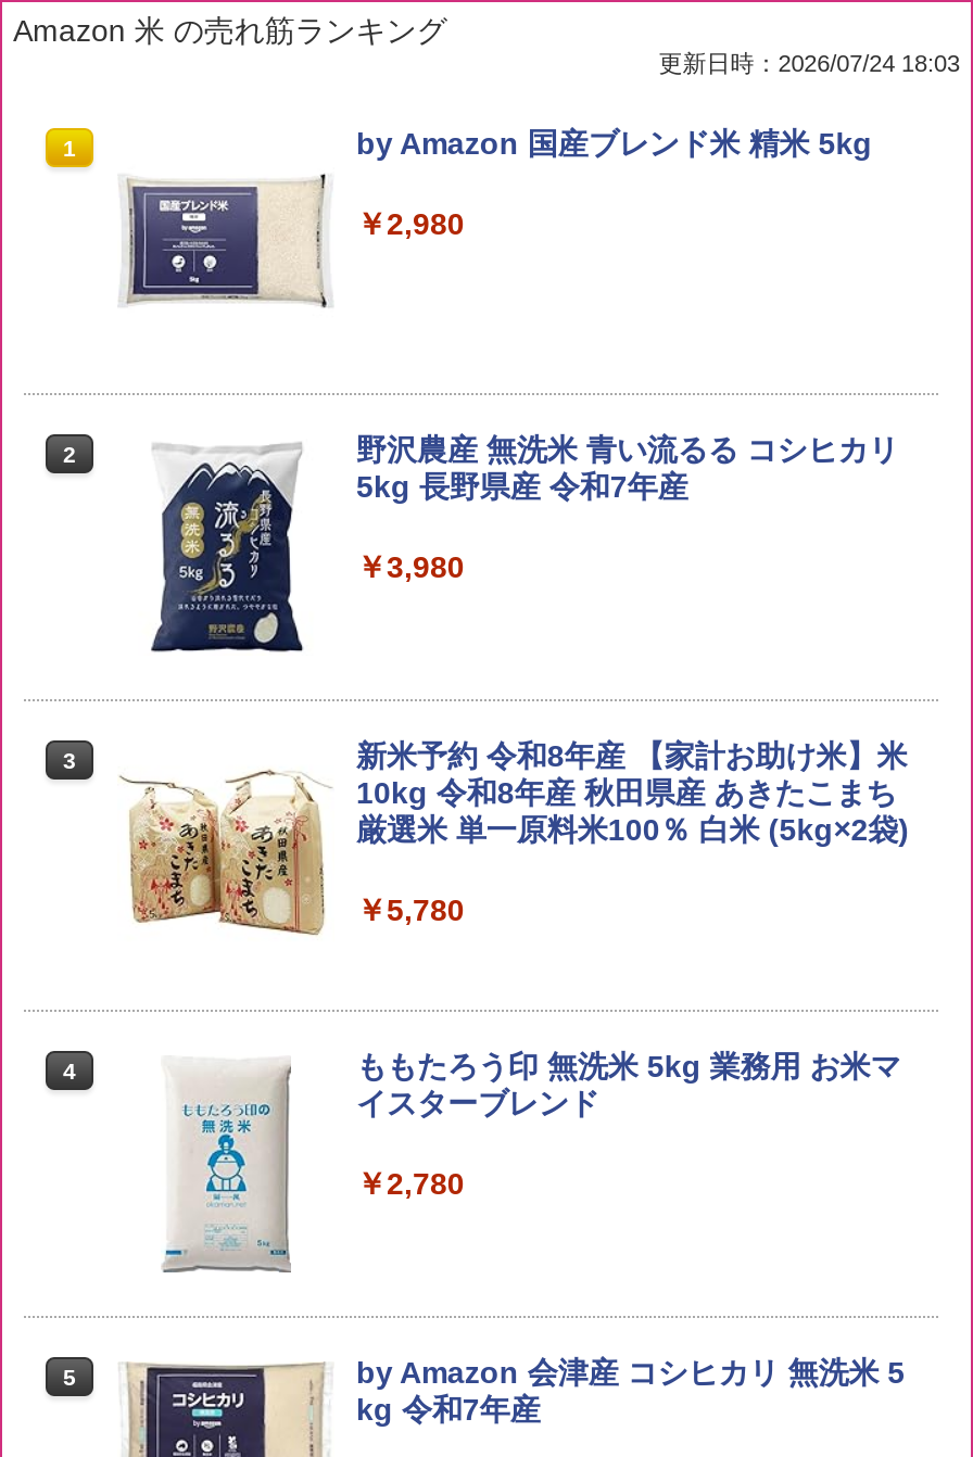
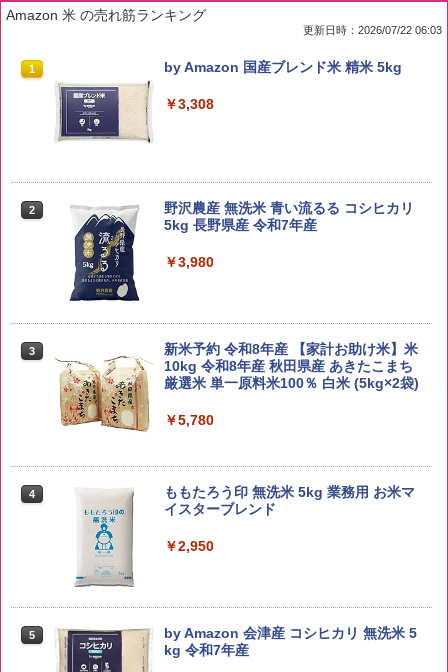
- 更新日時：2026/07/24 18:03
+ 更新日時：2026/07/22 06:03

- ￥2,980
+ ￥3,308

- ￥2,780
+ ￥2,950
